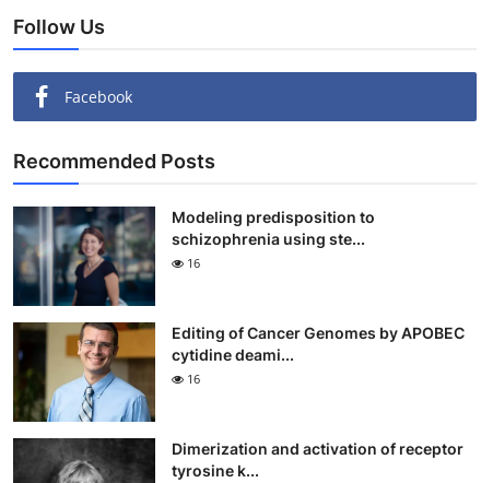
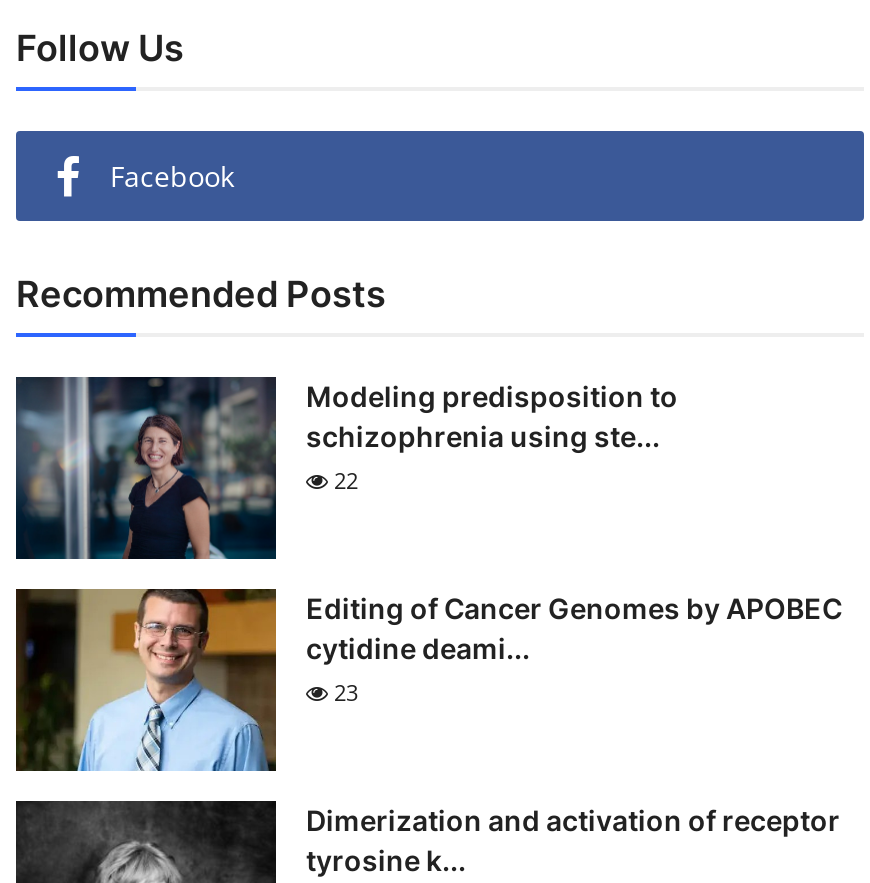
- 16
+ 22

- 16
+ 23
